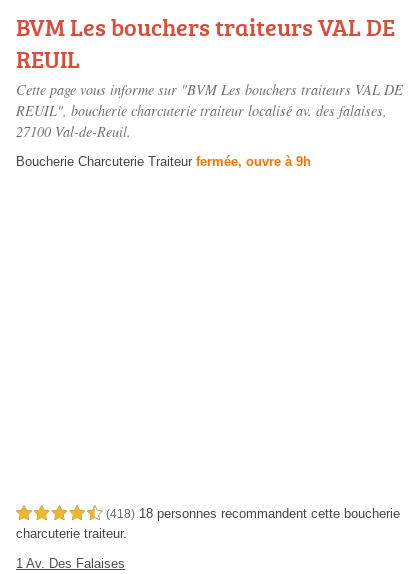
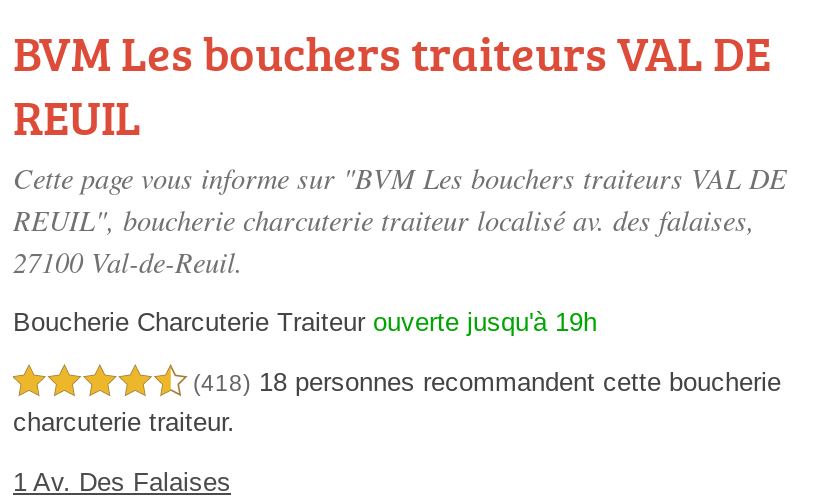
- Boucherie Charcuterie Traiteur fermée, ouvre à 9h
+ Boucherie Charcuterie Traiteur ouverte jusqu'à 19h
